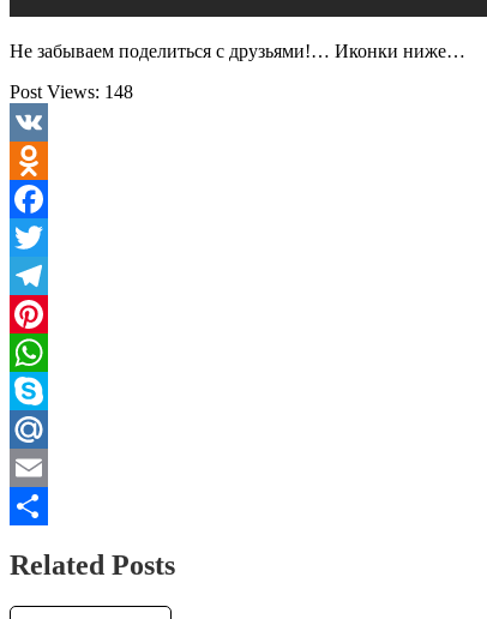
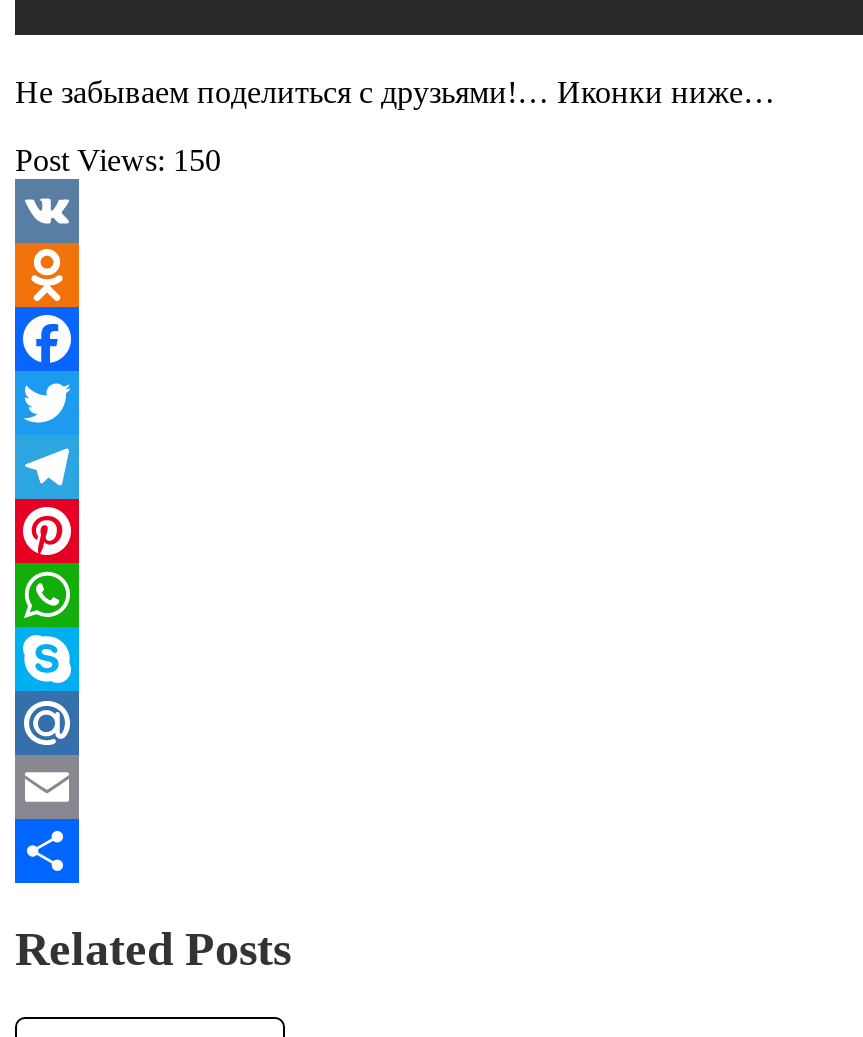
- Post Views: 148
+ Post Views: 150
